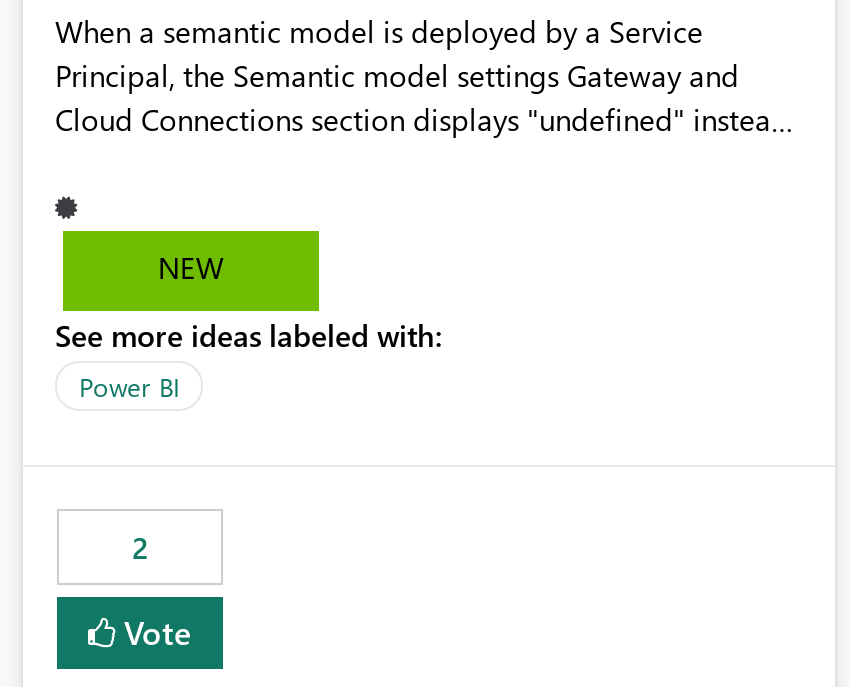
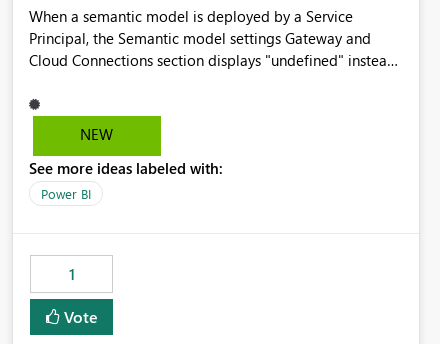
- 2
+ 1
